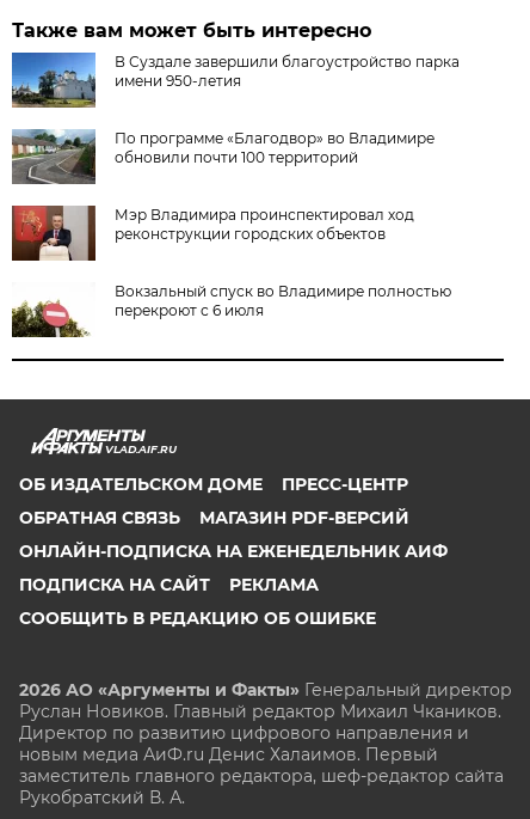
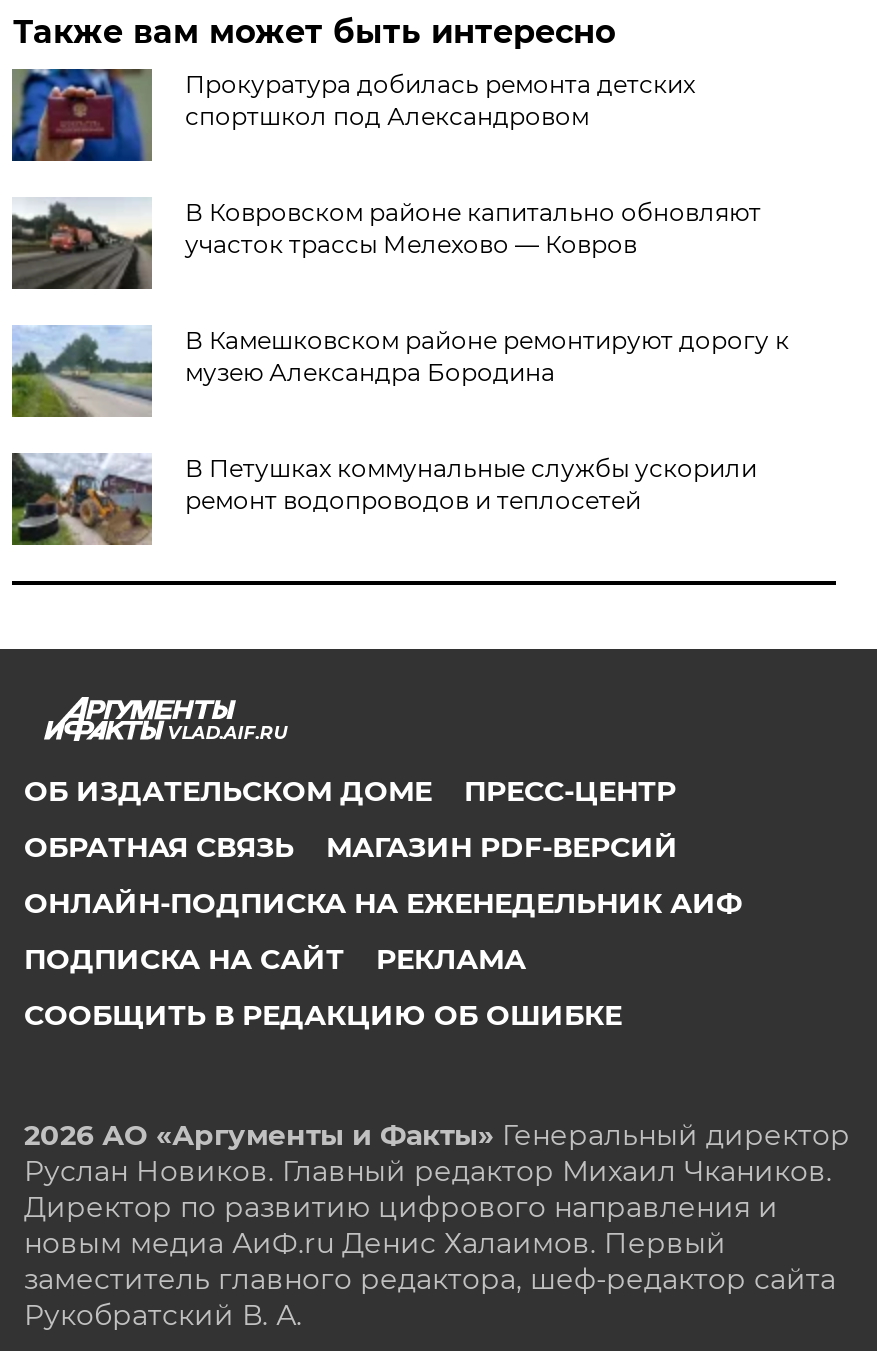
- [image]
- В Суздале завершили благоустройство парка
- имени 950-летия
+ [image]
+ Прокуратура добилась ремонта детских
+ спортшкол под Александровом

- [image]
- По программе «Благодвор» во Владимире
- обновили почти 100 территорий
+ [image]
+ В Ковровском районе капитально обновляют
+ участок трассы Мелехово — Ковров

- [image]
- Мэр Владимира проинспектировал ход
- реконструкции городских объектов
+ [image]
+ В Камешковском районе ремонтируют дорогу к
+ музею Александра Бородина

- [image]
- Вокзальный спуск во Владимире полностью
- перекроют с 6 июля
+ [image]
+ В Петушках коммунальные службы ускорили
+ ремонт водопроводов и теплосетей
